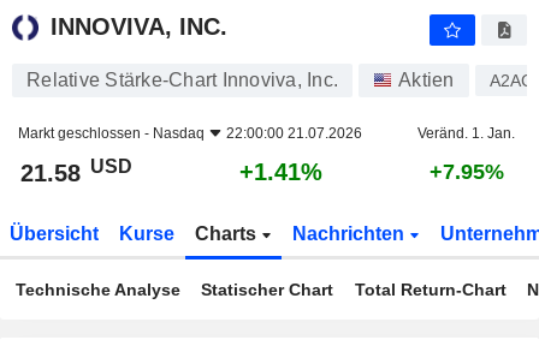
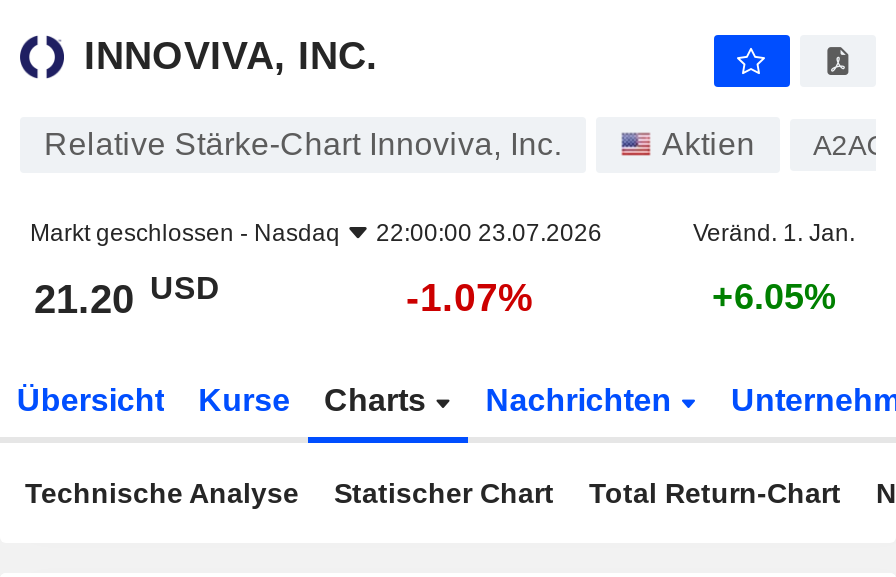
- Markt geschlossen - Nasdaq 22:00:00 21.07.2026
+ Markt geschlossen - Nasdaq 22:00:00 23.07.2026

- 21.58 USD
+ 21.20 USD

- +1.41%
+ -1.07%

- +7.95%
+ +6.05%
